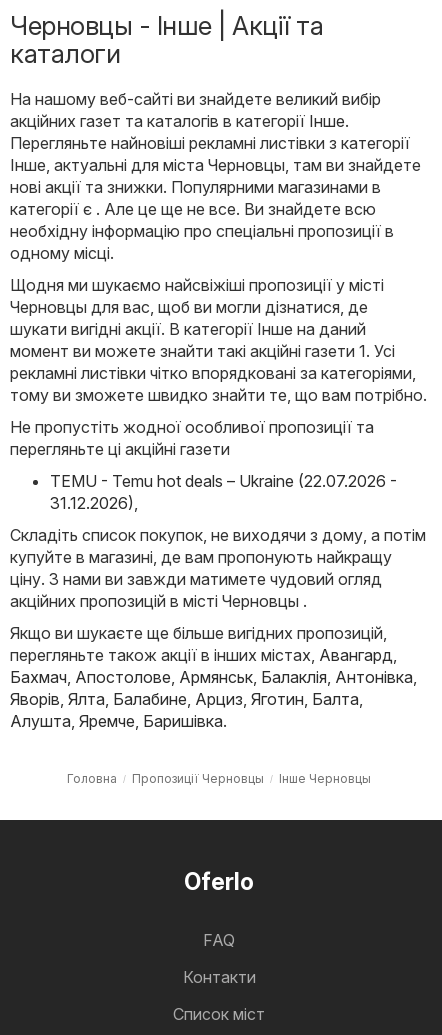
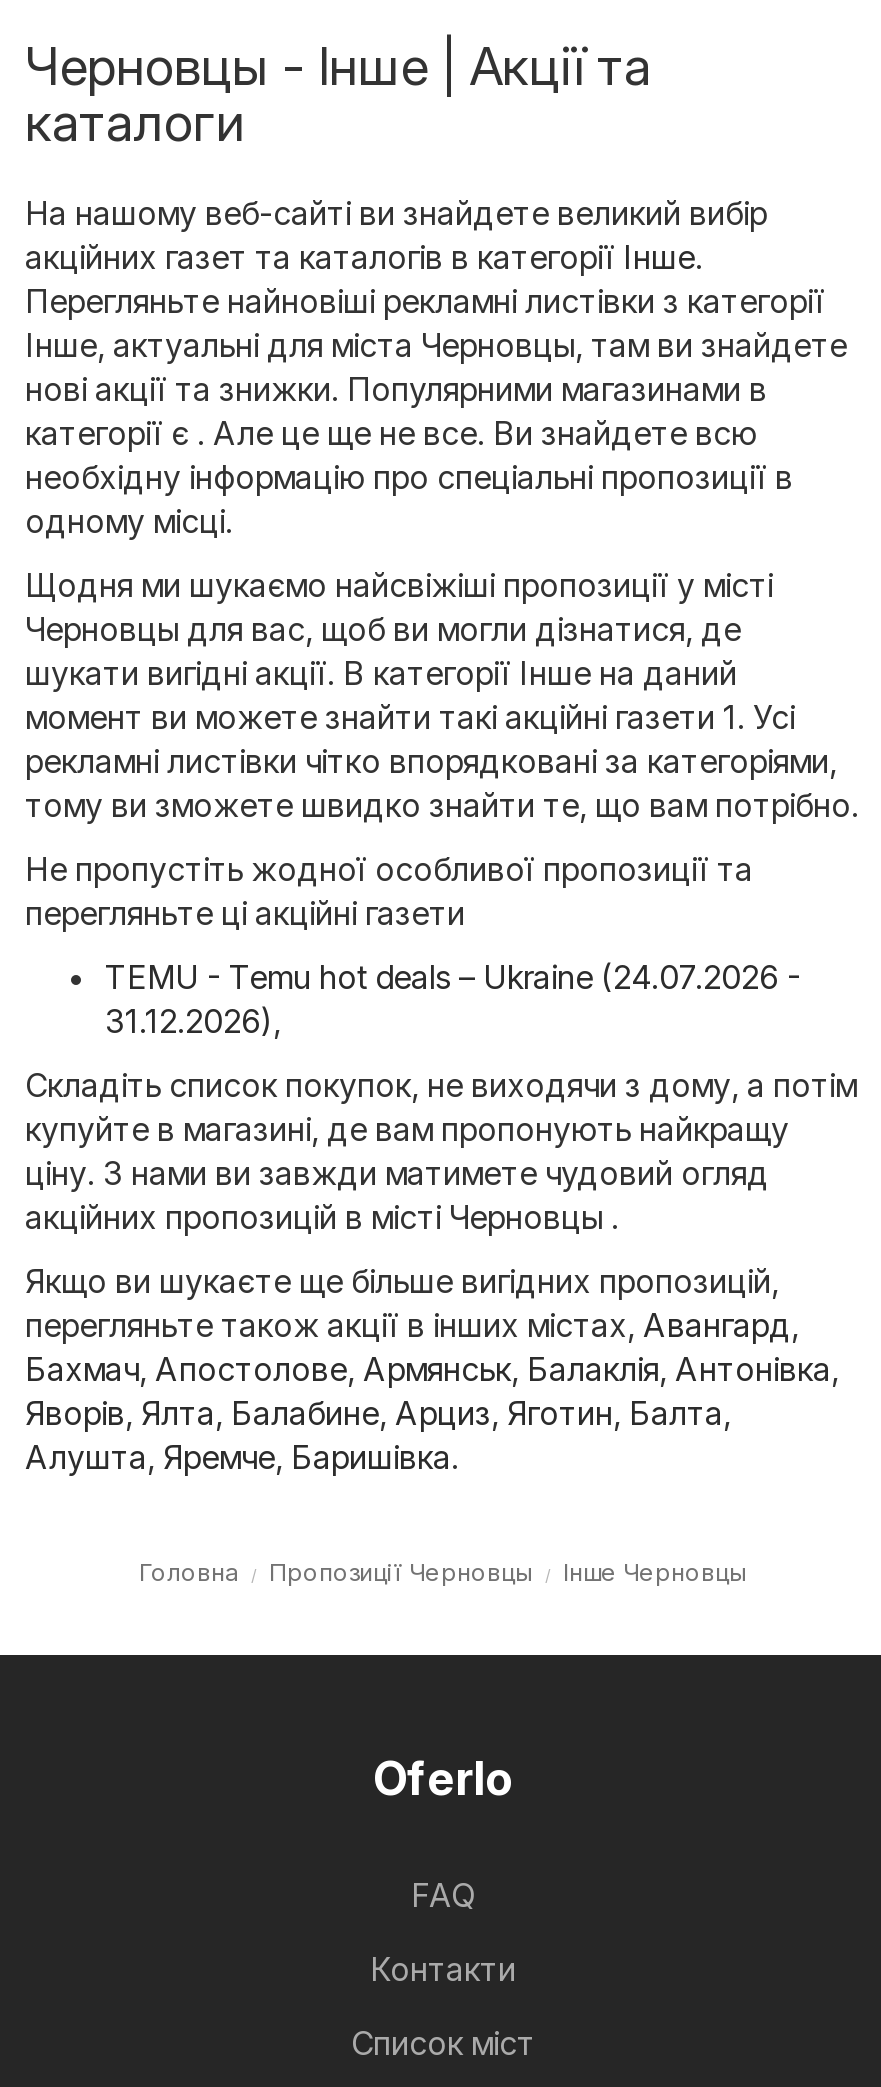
- TEMU - Temu hot deals – Ukraine (22.07.2026 -
+ TEMU - Temu hot deals – Ukraine (24.07.2026 -
